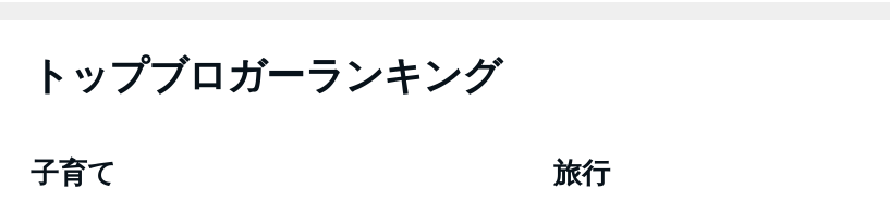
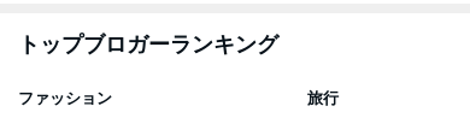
- 子育て
+ ファッション
